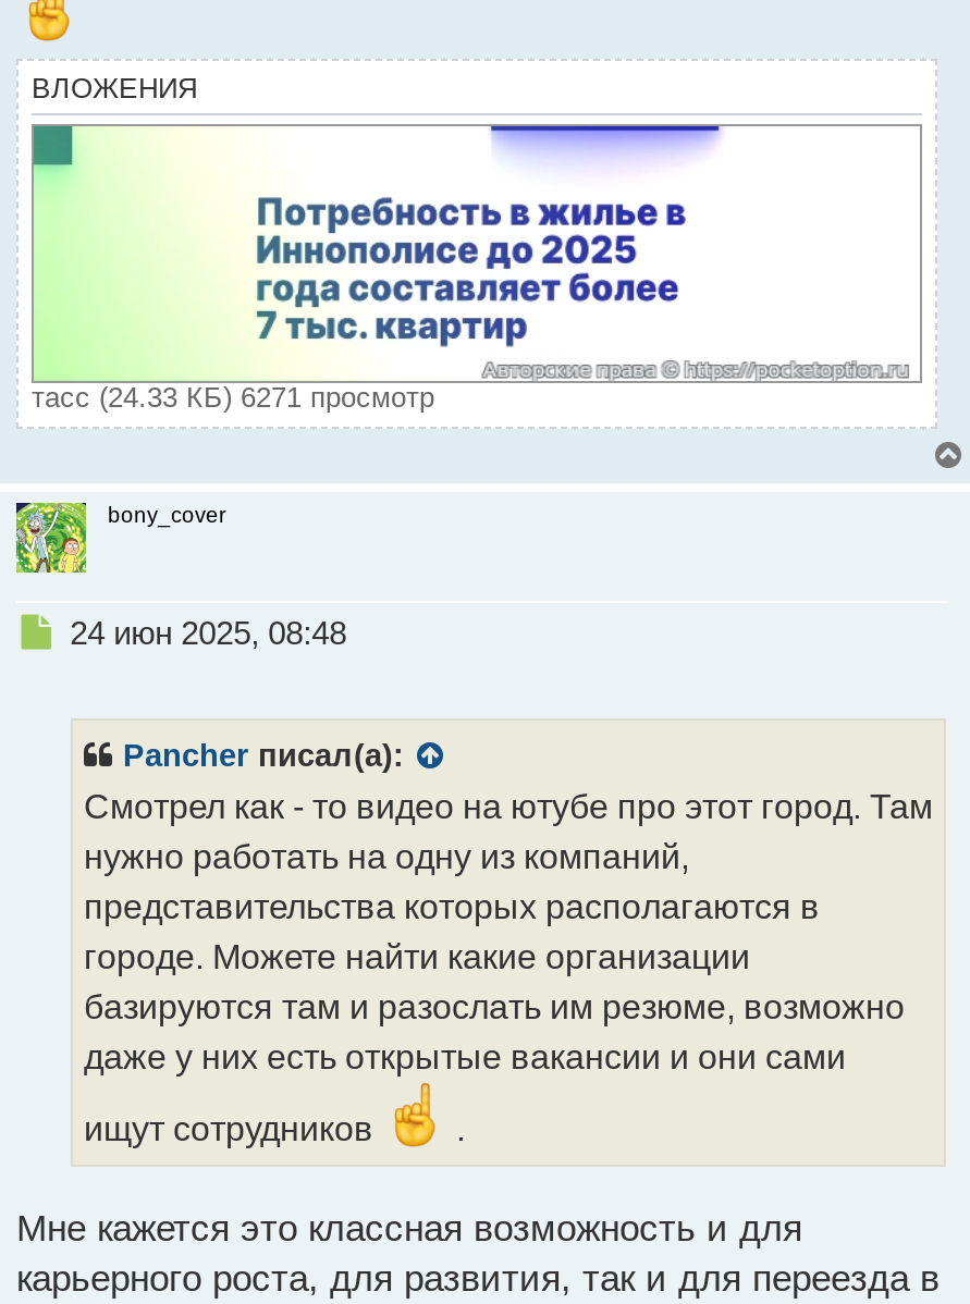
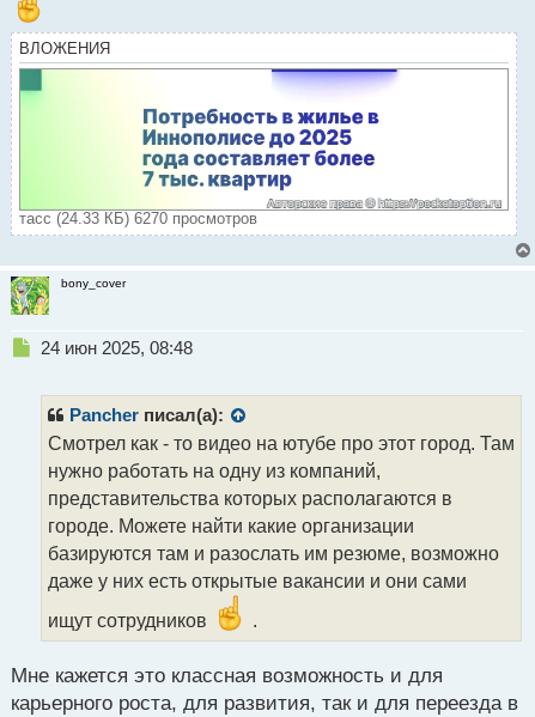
- тасс (24.33 КБ) 6271 просмотр
+ тасс (24.33 КБ) 6270 просмотров
